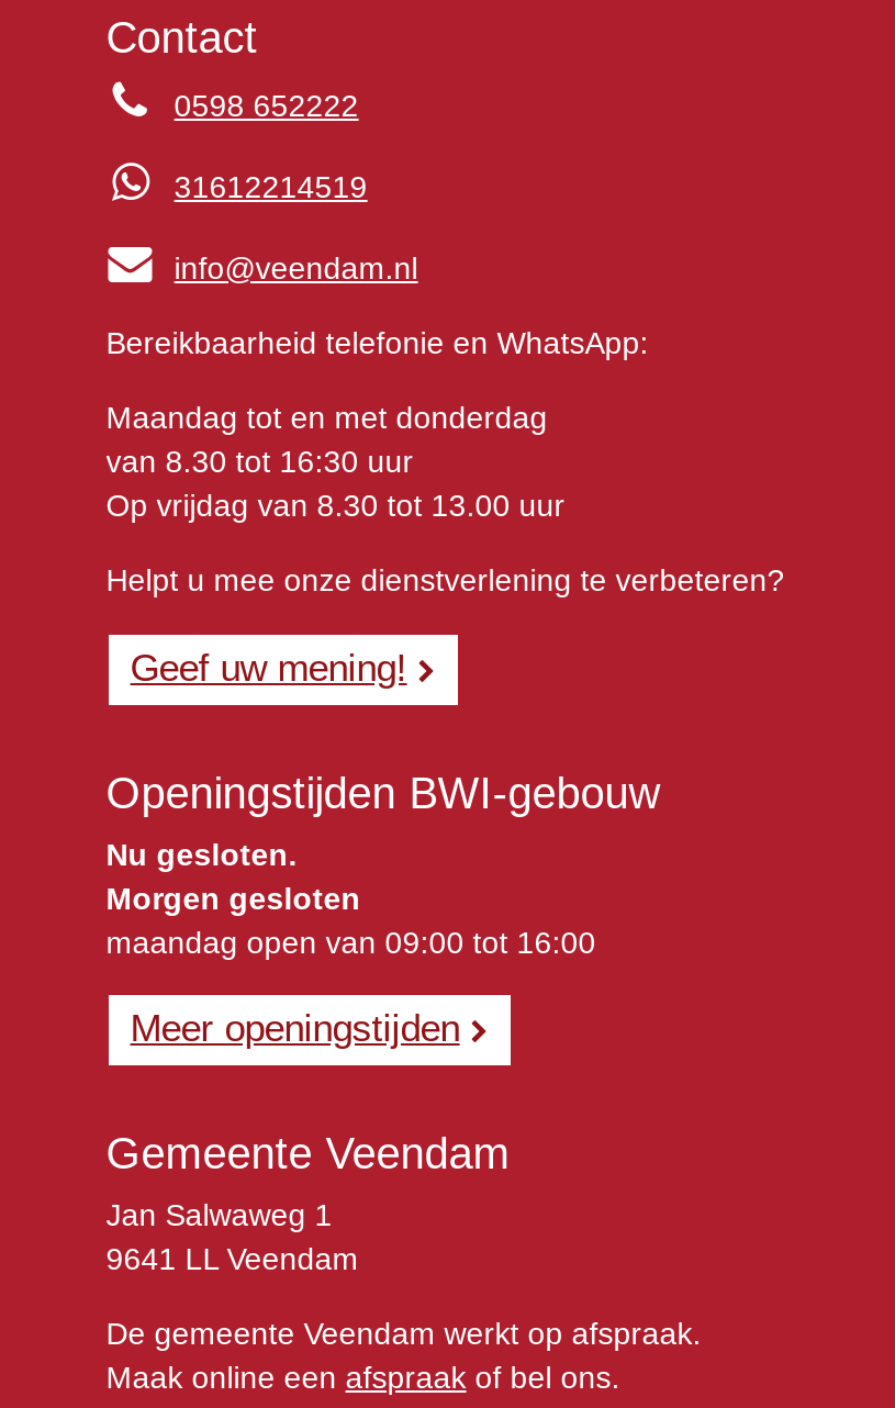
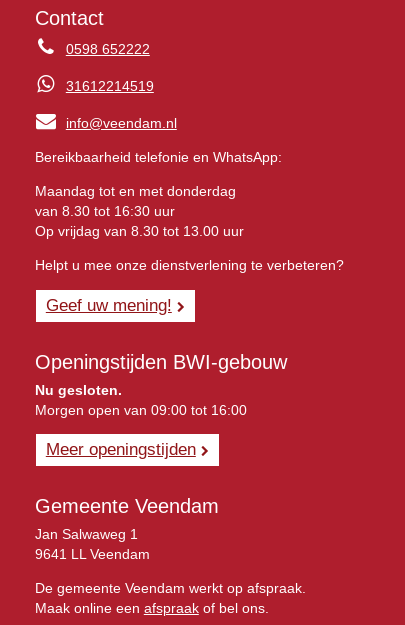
- Morgen gesloten
- maandag open van 09:00 tot 16:00
+ Morgen open van 09:00 tot 16:00
